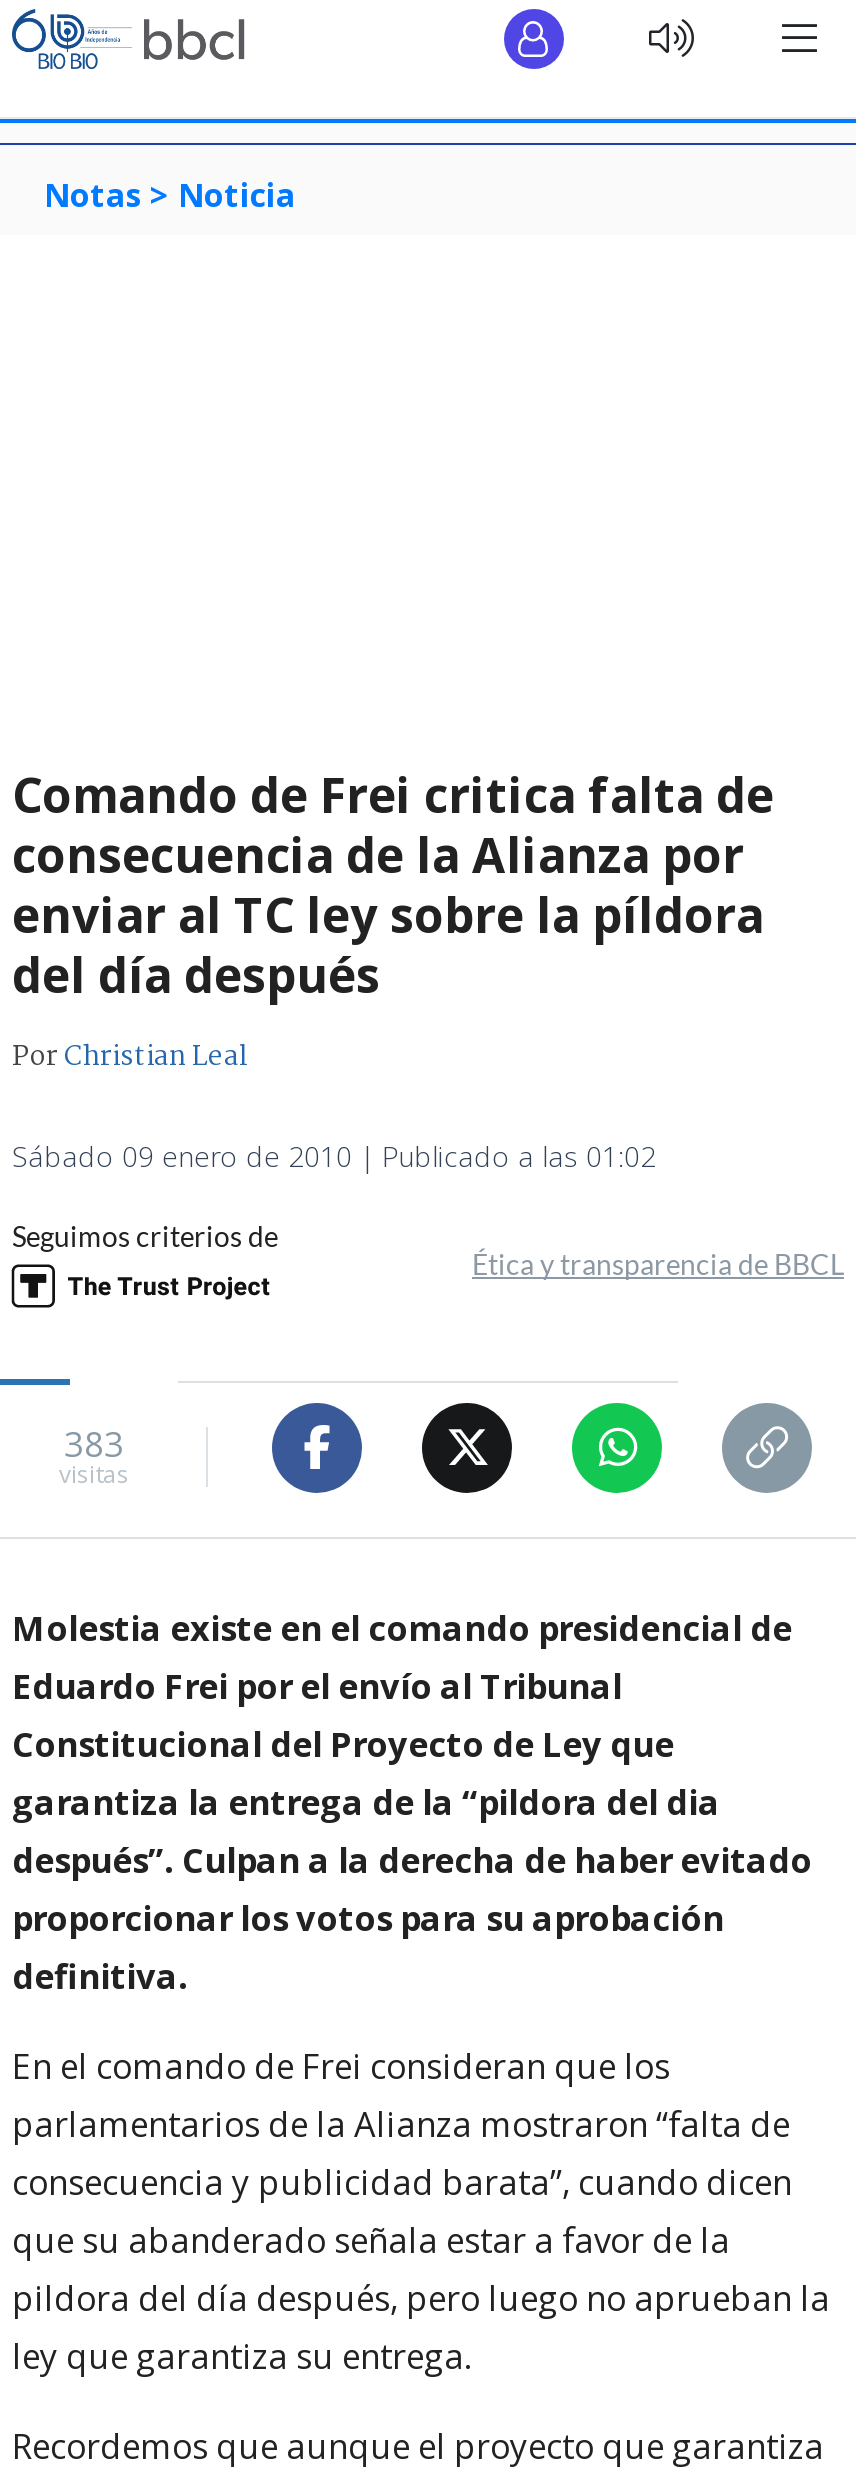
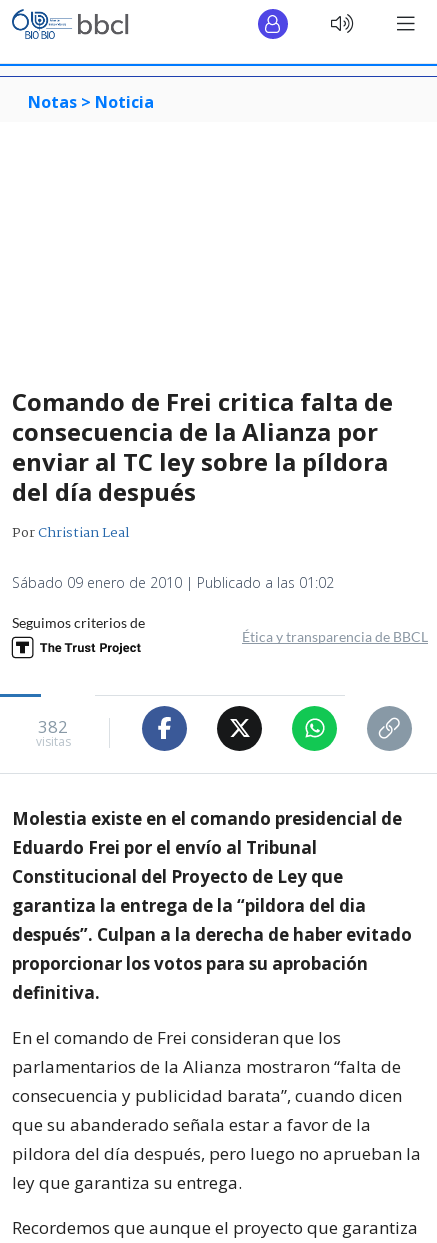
- 383
+ 382
